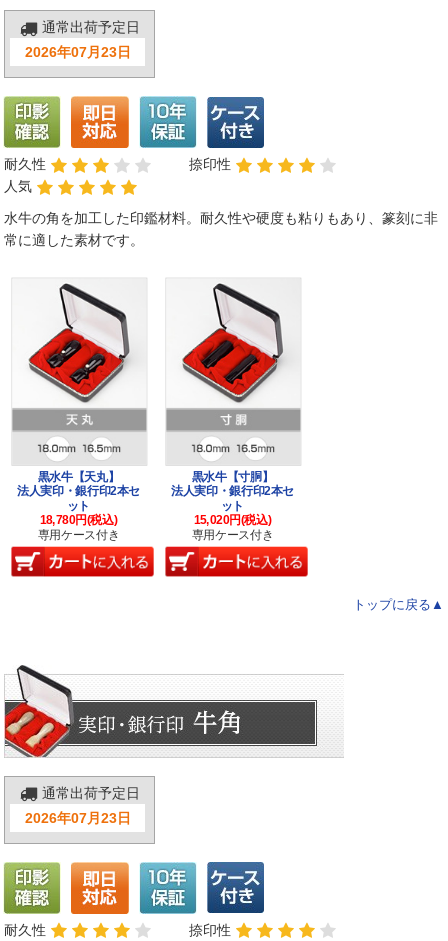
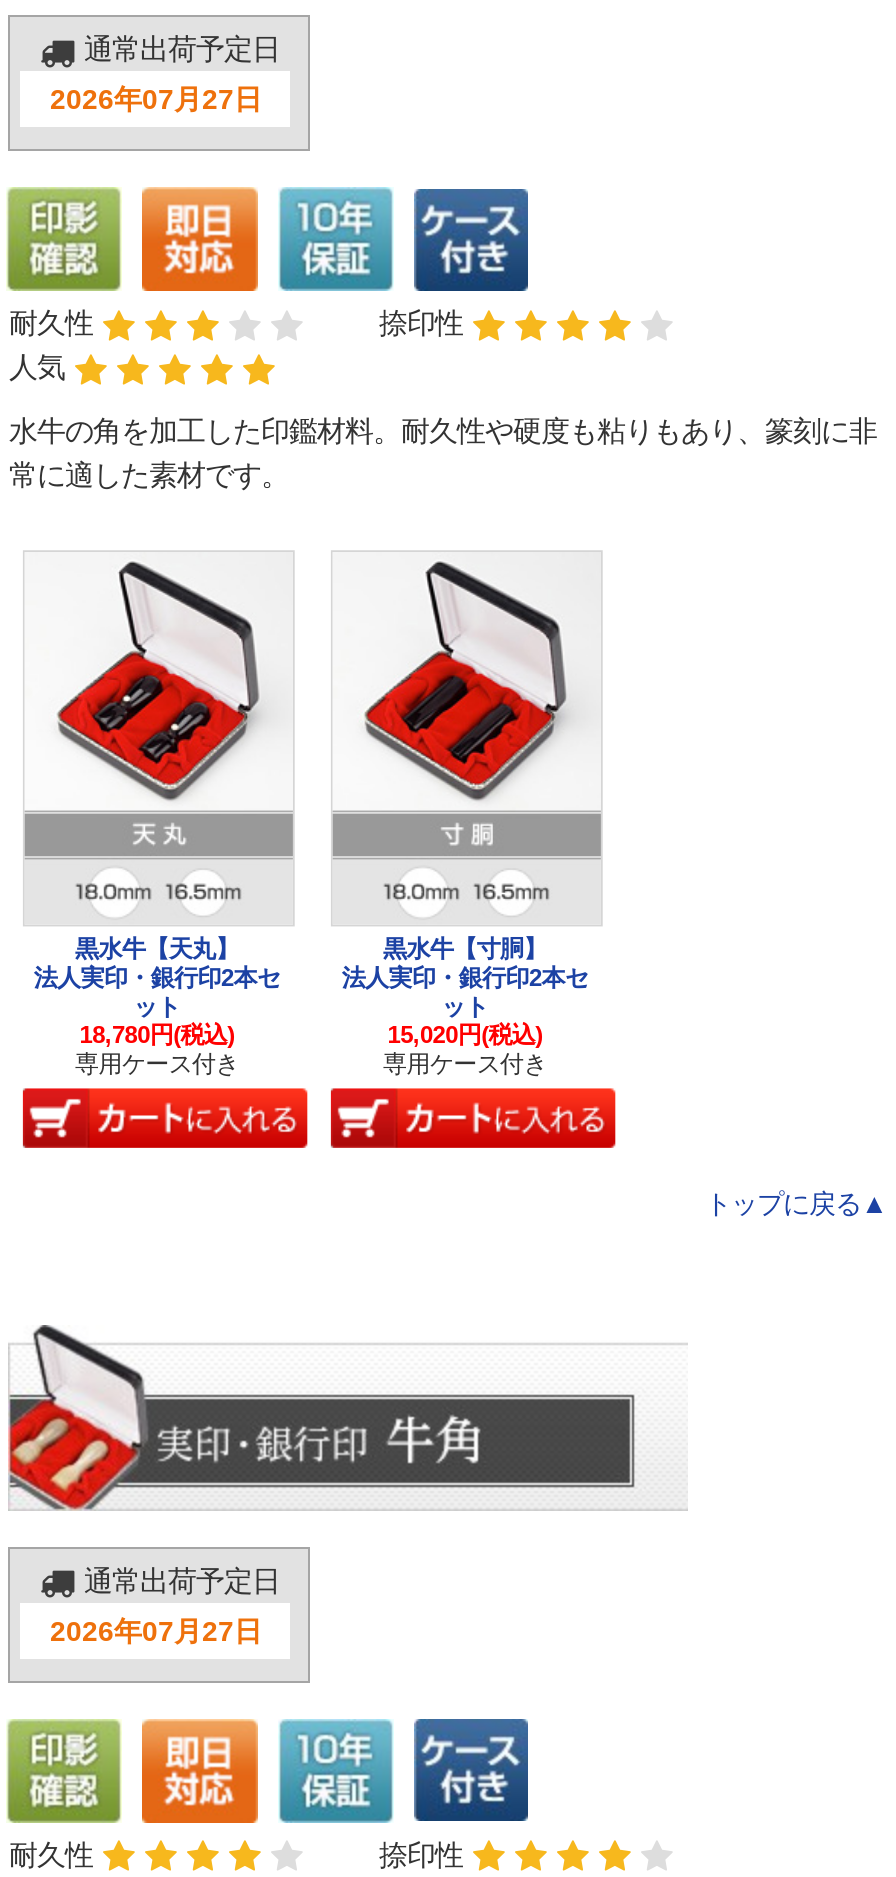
- 2026年07月23日
+ 2026年07月27日

- 2026年07月23日
+ 2026年07月27日
